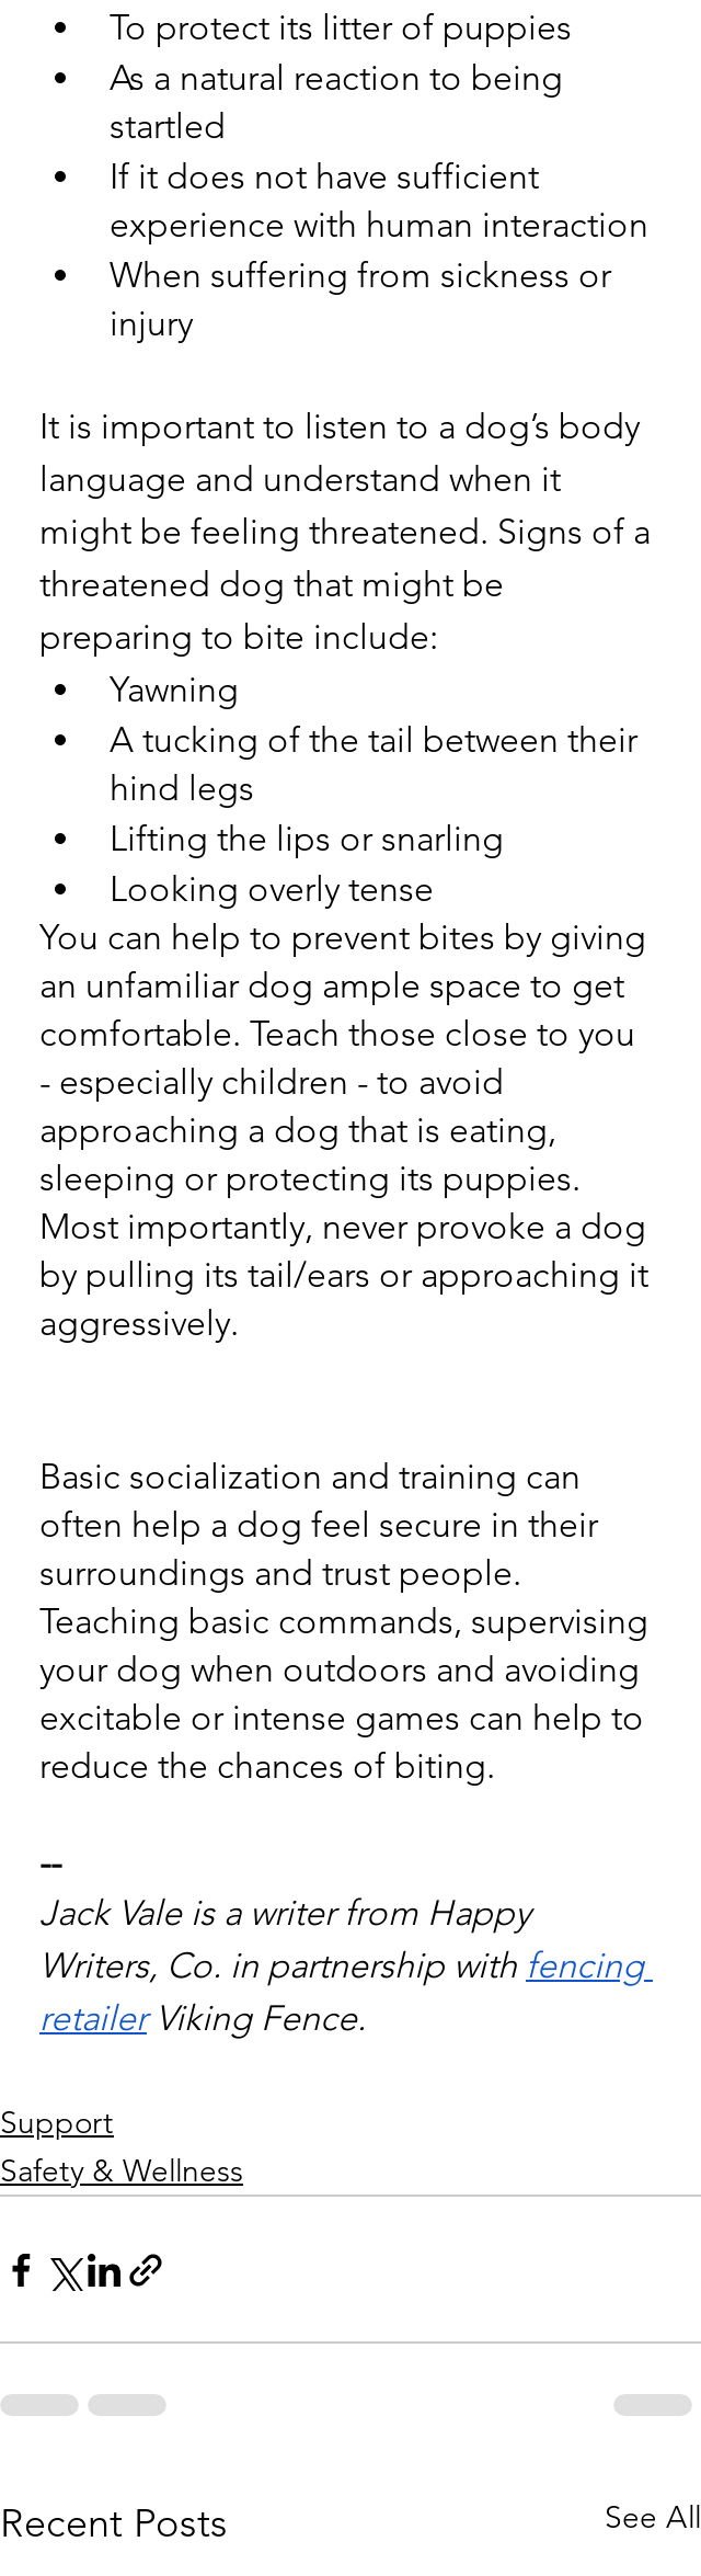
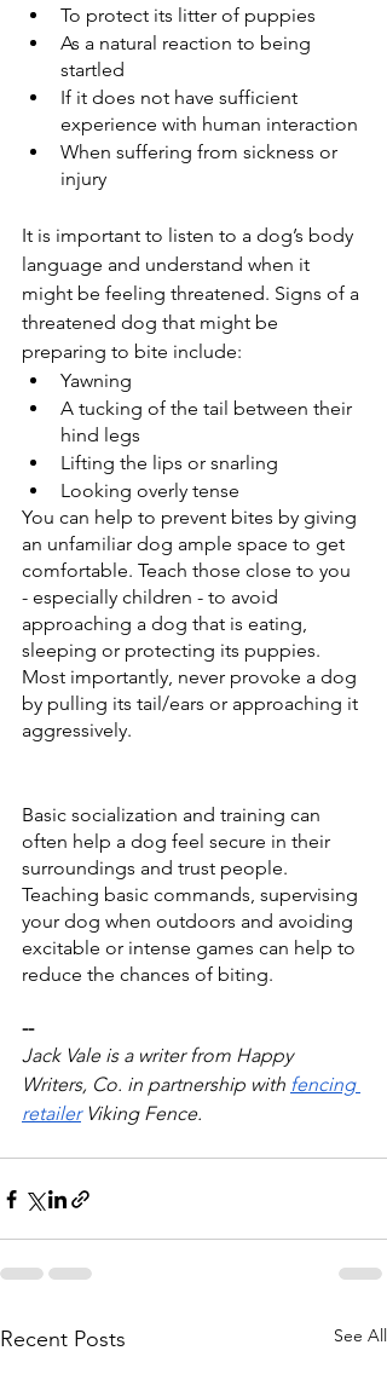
- Support
- Safety & Wellness
